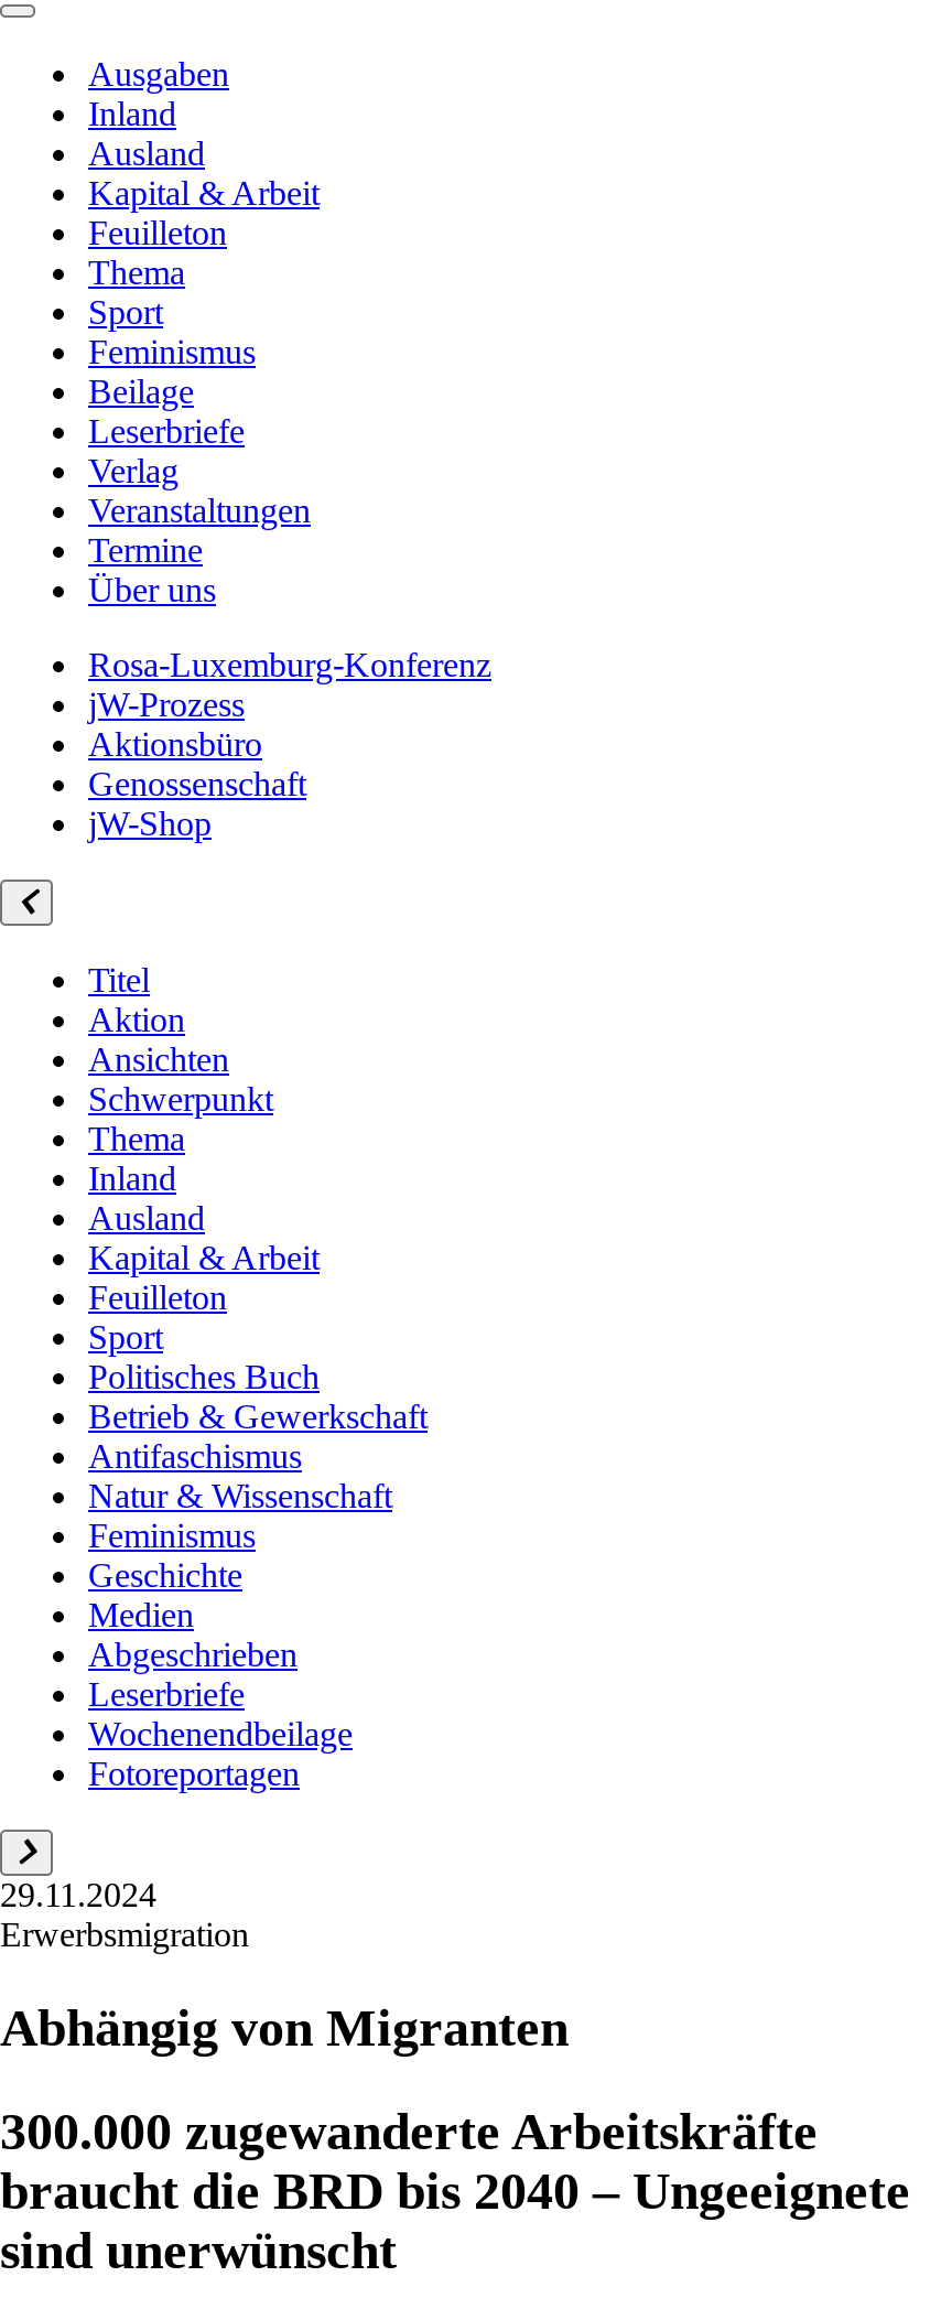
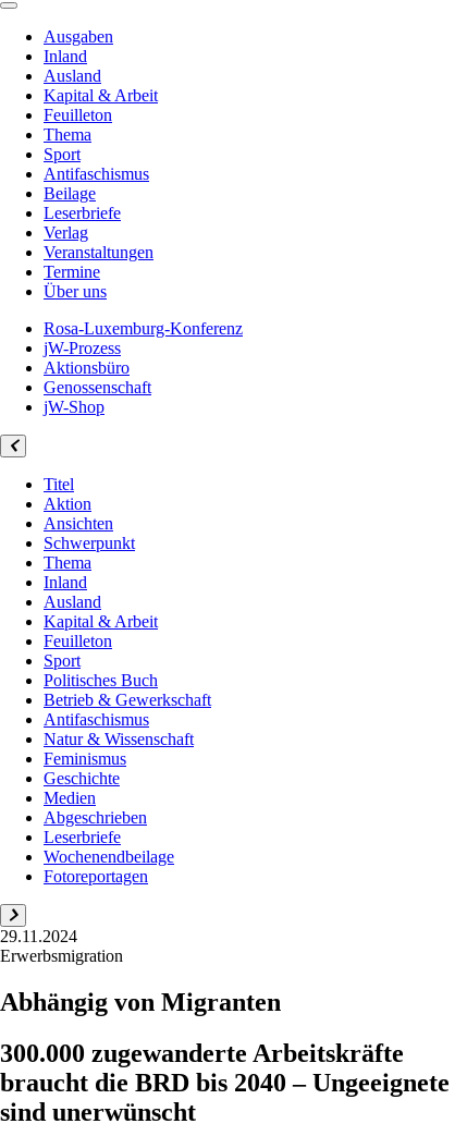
- Feminismus
+ Antifaschismus
